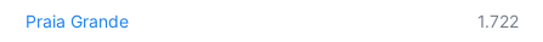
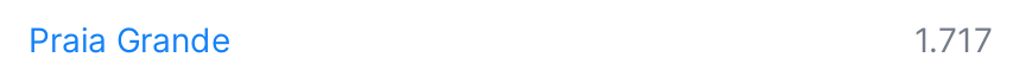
- 1.722
+ 1.717
